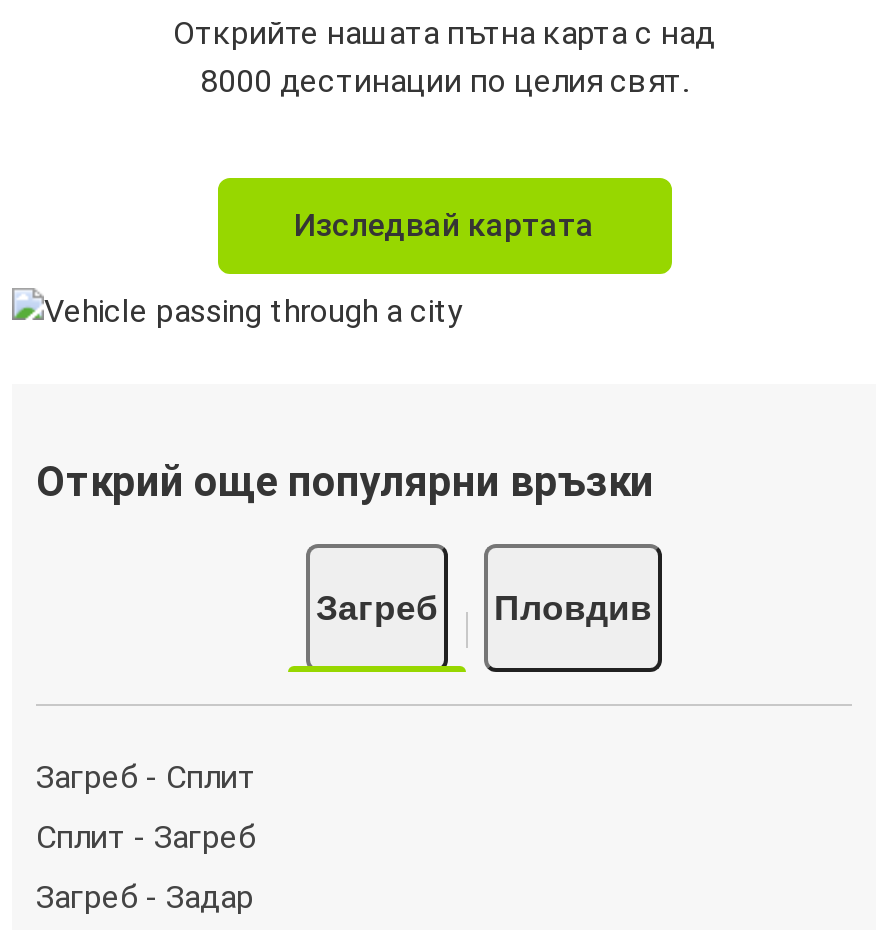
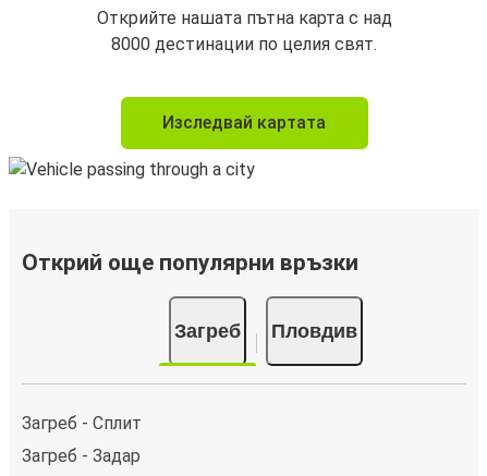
- Сплит - Загреб
